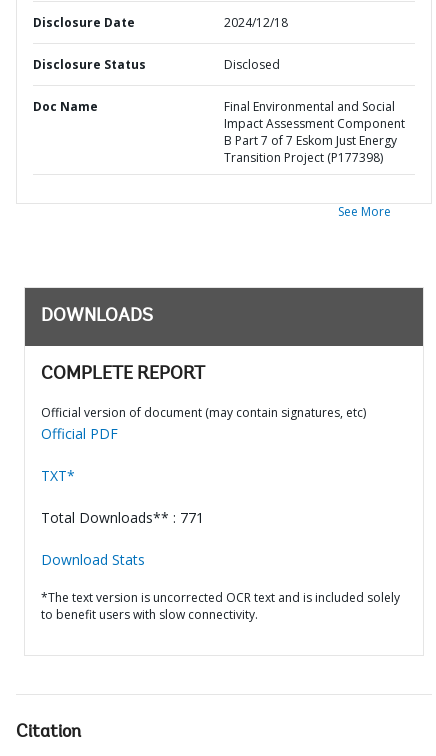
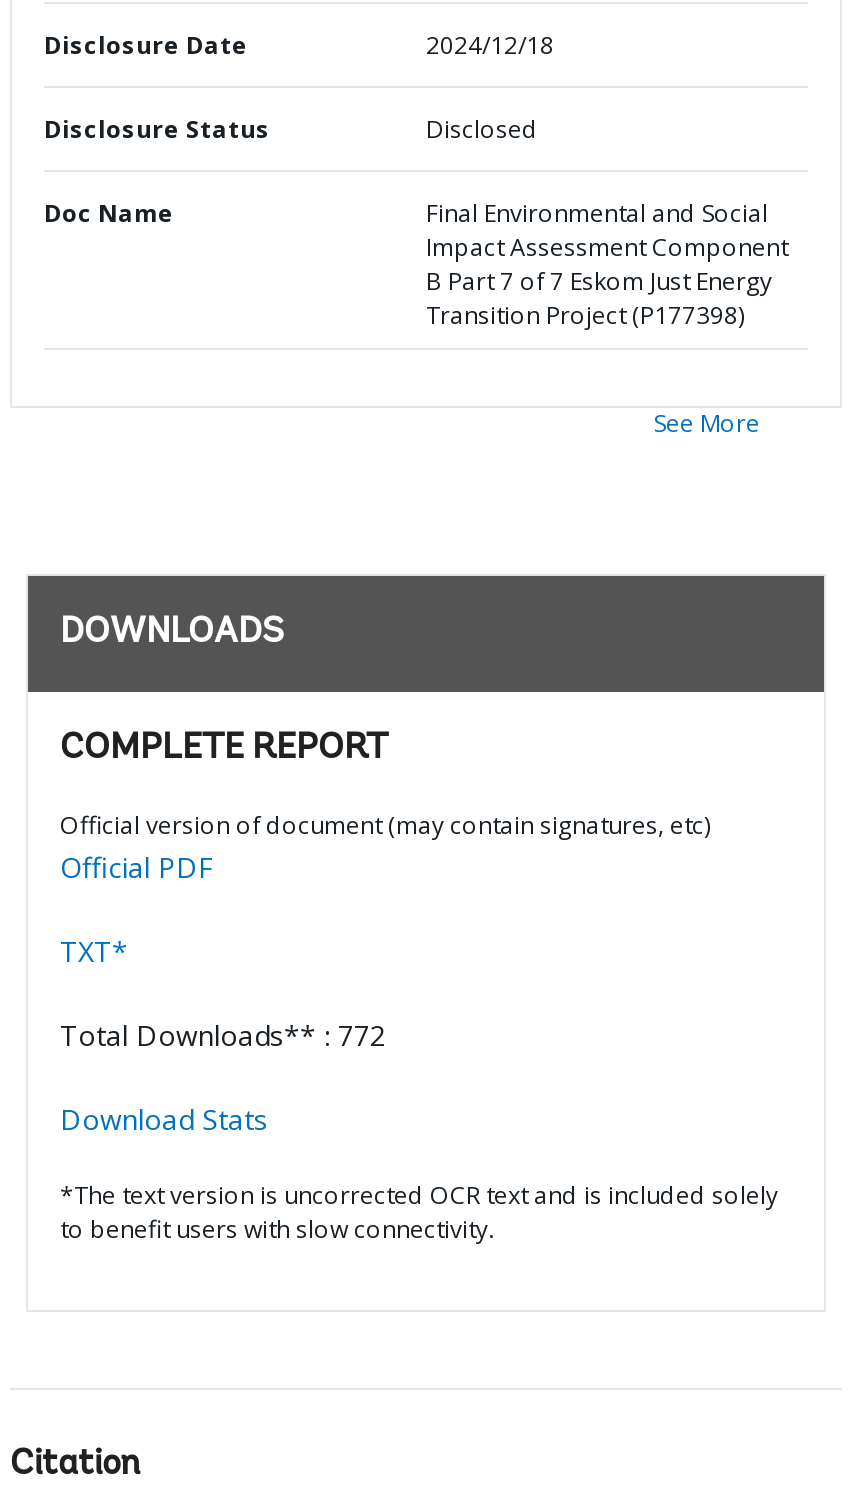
- Total Downloads** : 771
+ Total Downloads** : 772
